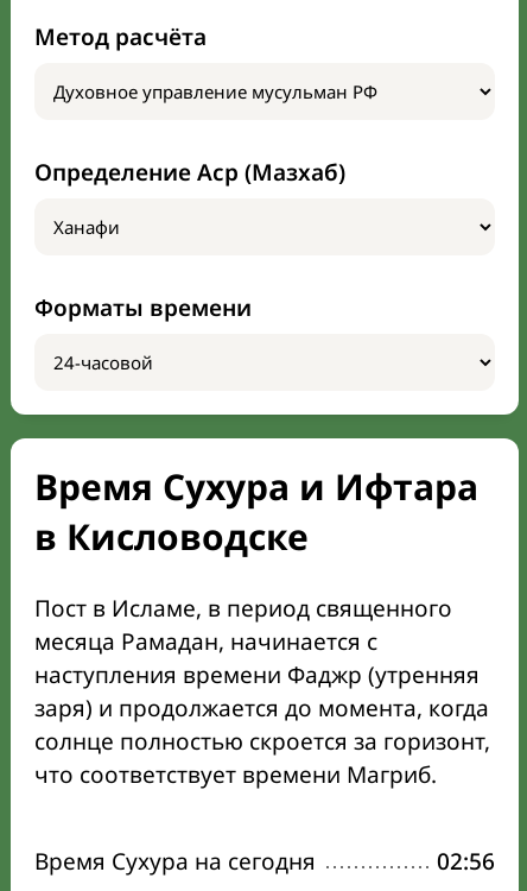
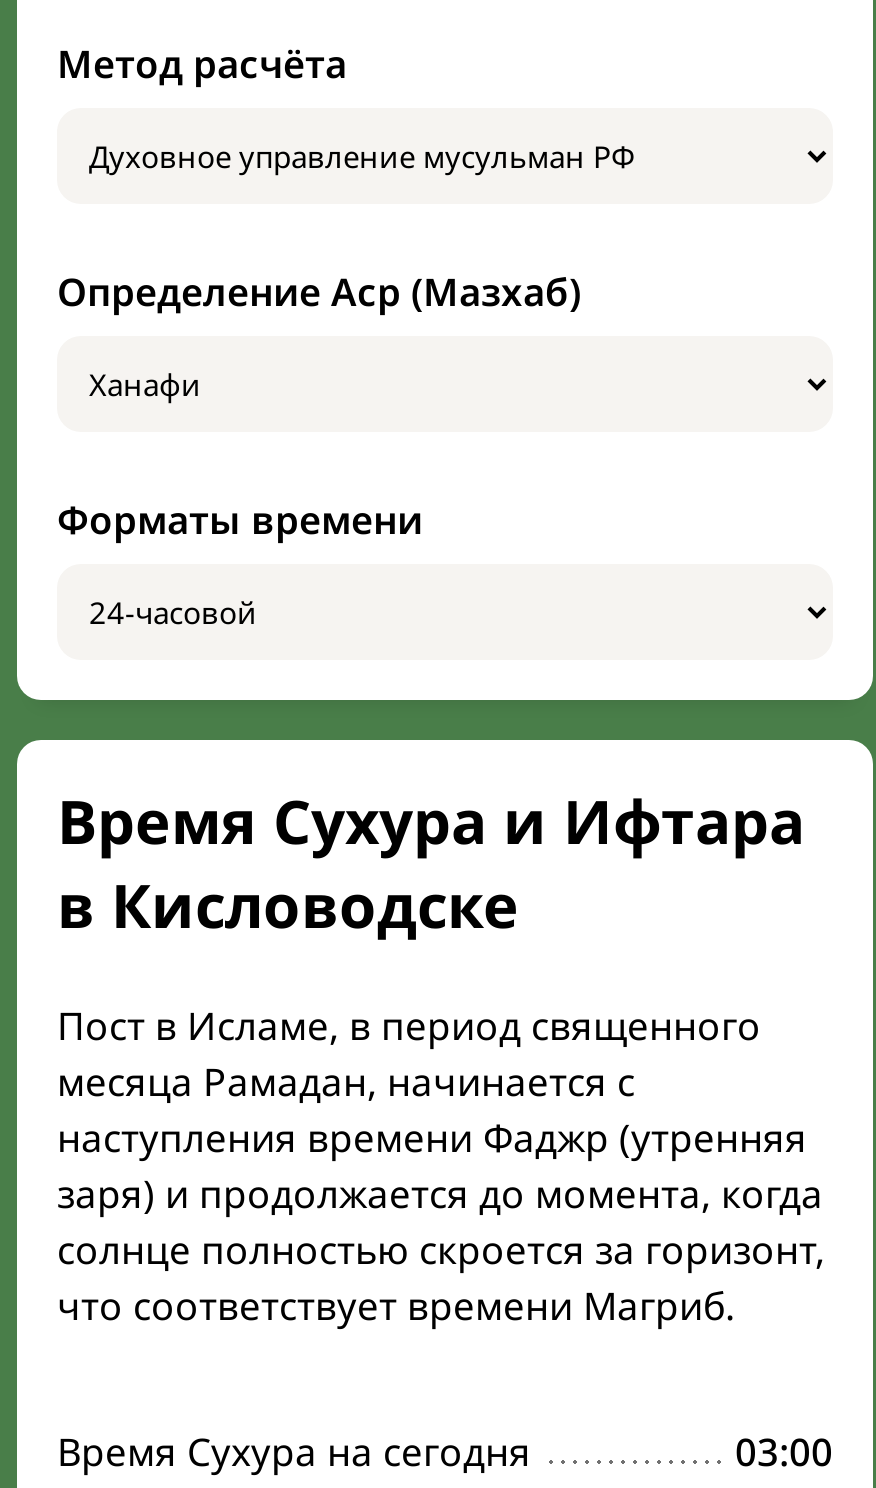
- 02:56
+ 03:00
